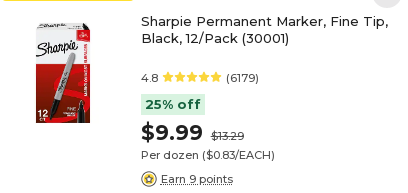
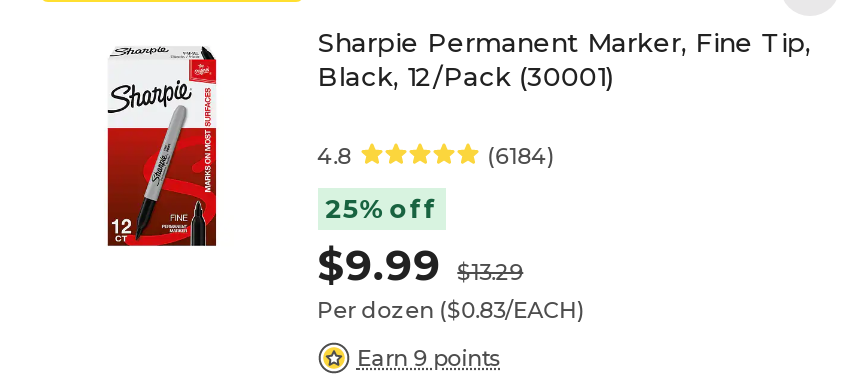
- (6179)
+ (6184)
